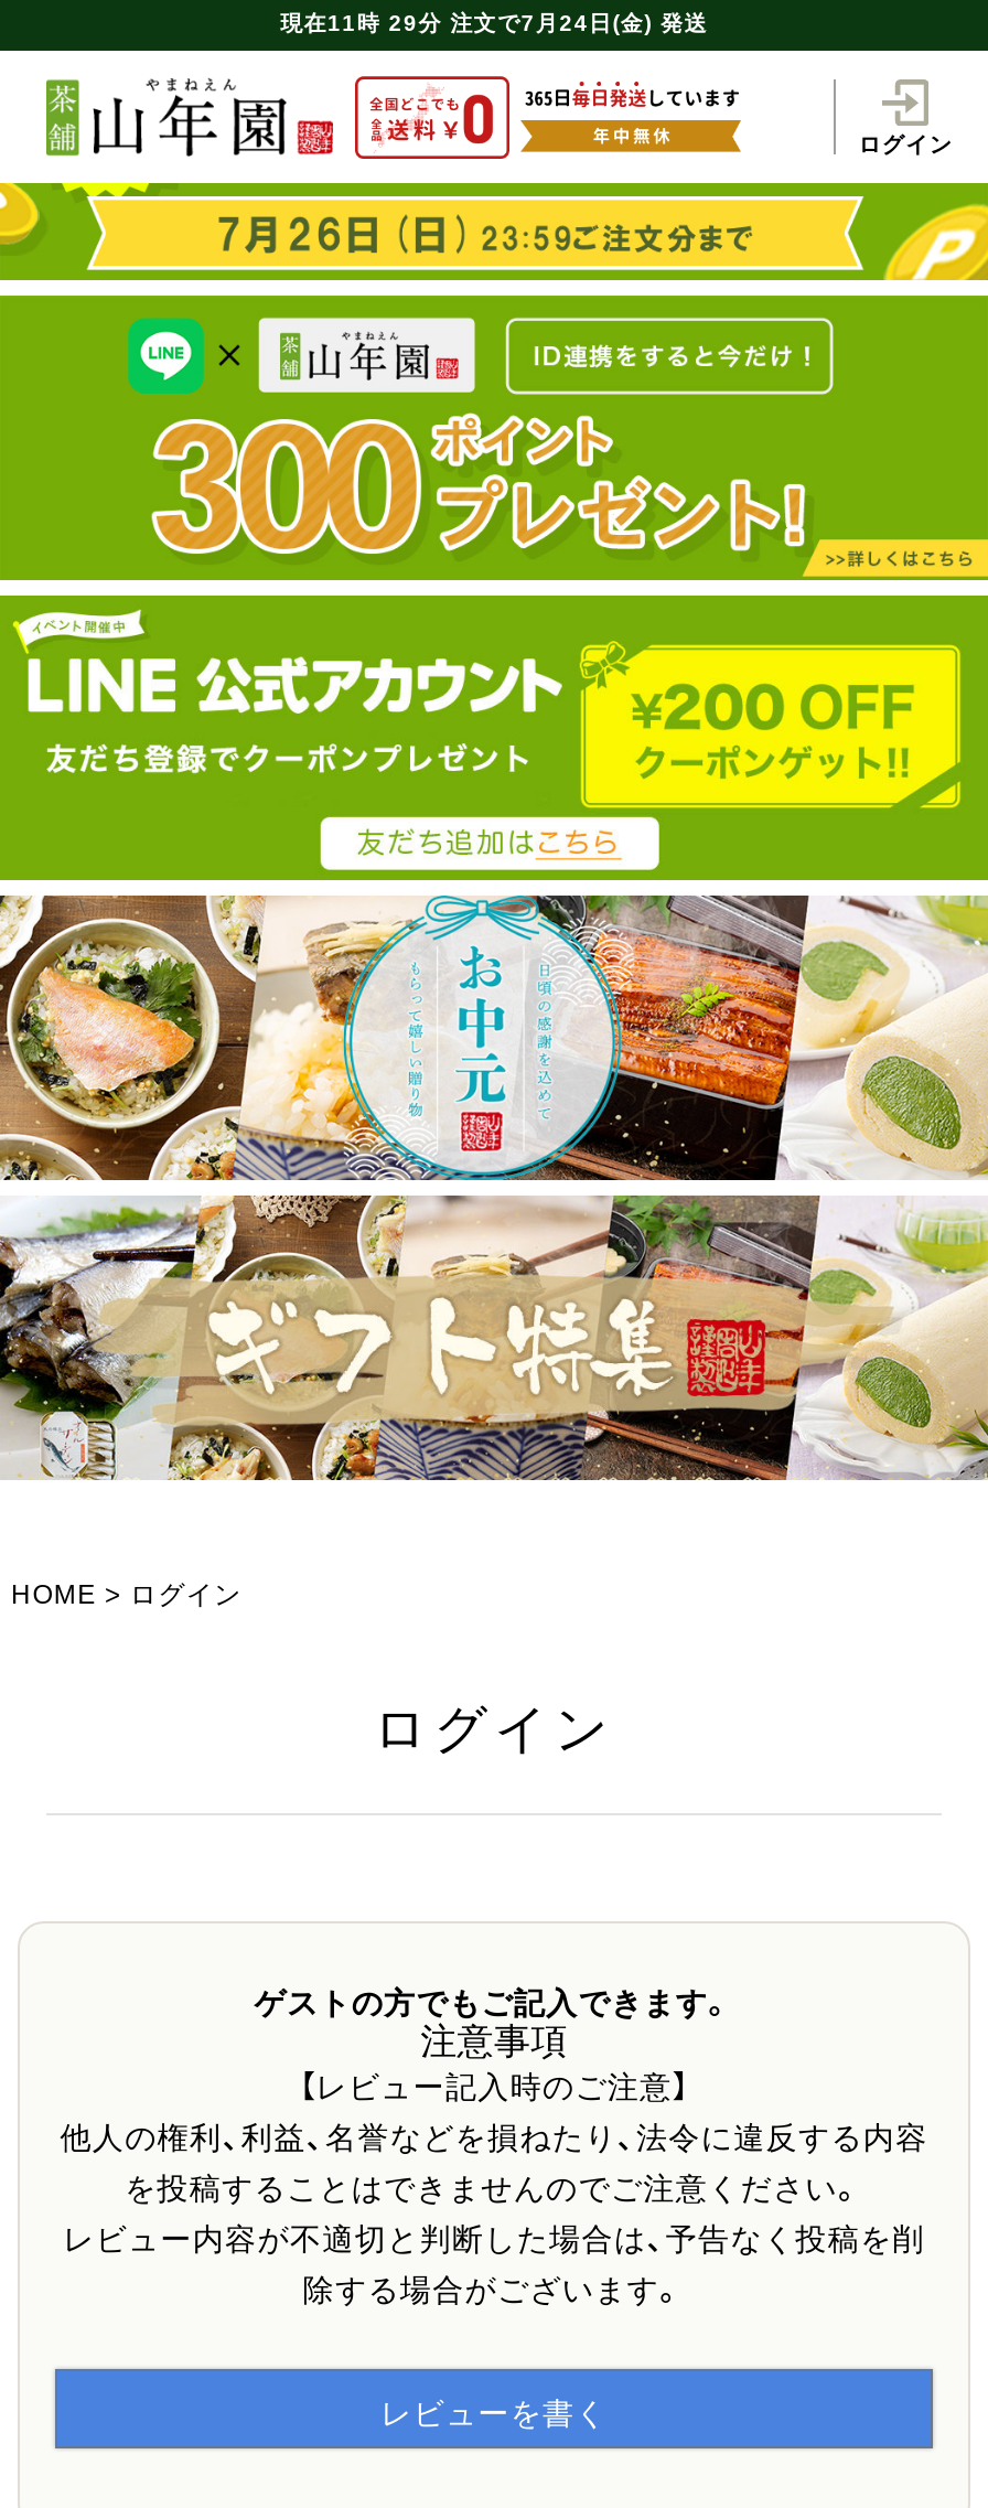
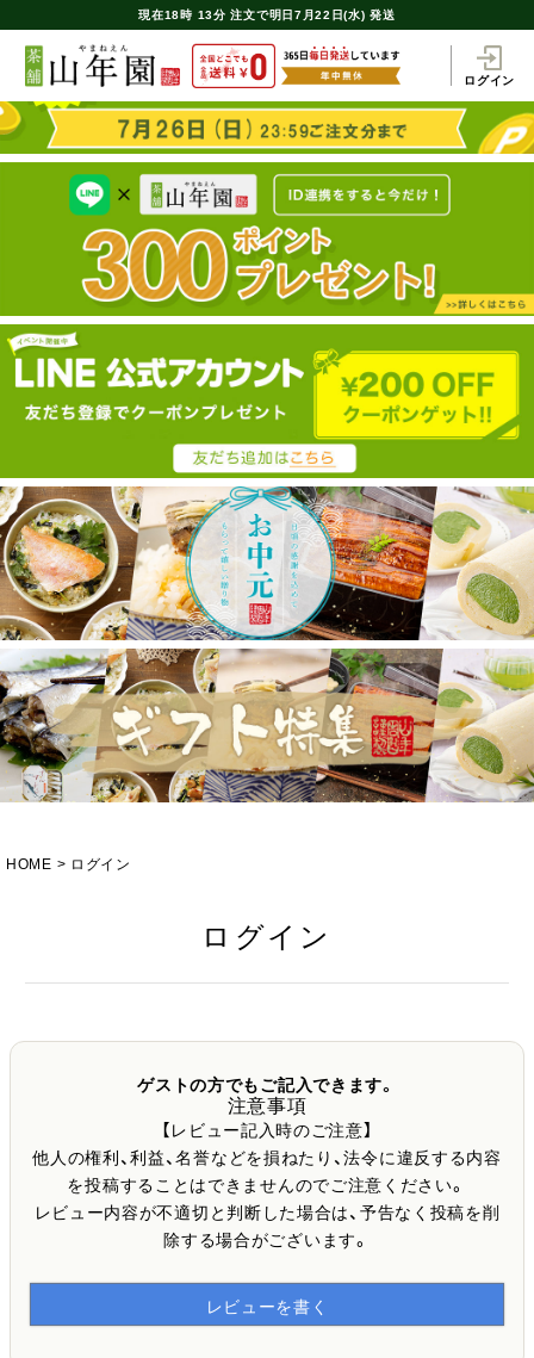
- 現在11時 29分注文で7月24日(金) 発送
+ 現在18時 13分注文で明日7月22日(水) 発送
